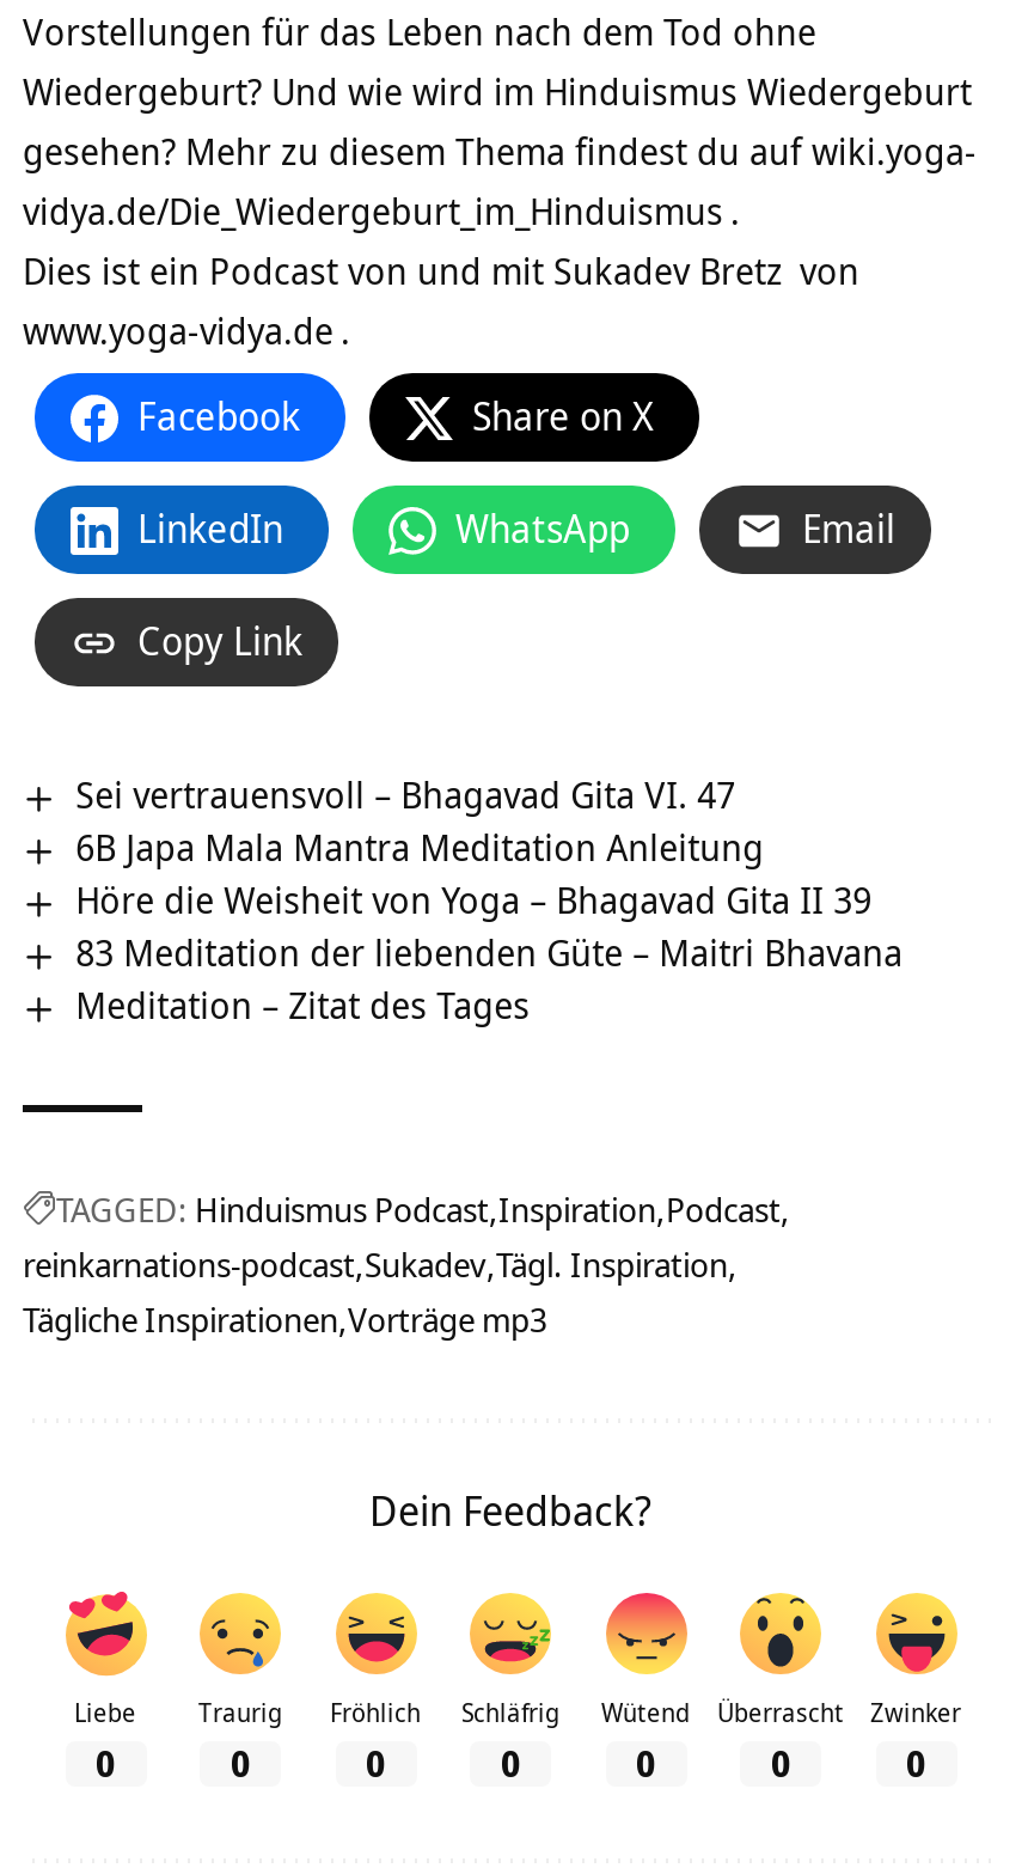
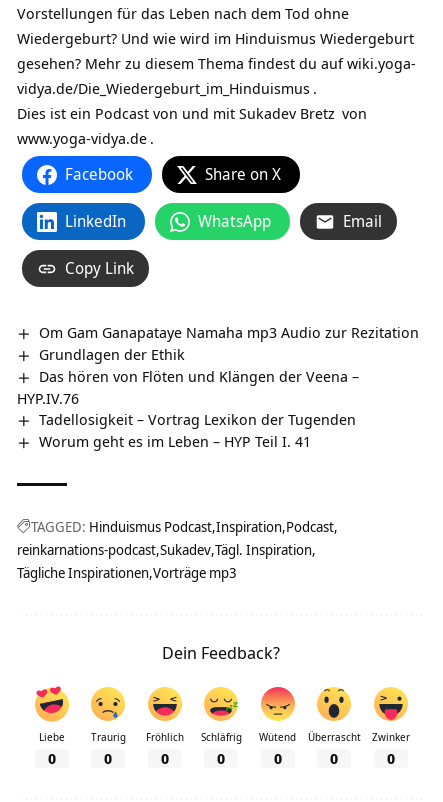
- Sei vertrauensvoll – Bhagavad Gita VI. 47
- 6B Japa Mala Mantra Meditation Anleitung
- Höre die Weisheit von Yoga – Bhagavad Gita II 39
- 83 Meditation der liebenden Güte – Maitri Bhavana
- Meditation – Zitat des Tages
+ Om Gam Ganapataye Namaha mp3 Audio zur Rezitation
+ Grundlagen der Ethik
+ Das hören von Flöten und Klängen der Veena –
+ HYP.IV.76
+ Tadellosigkeit – Vortrag Lexikon der Tugenden
+ Worum geht es im Leben – HYP Teil I. 41
